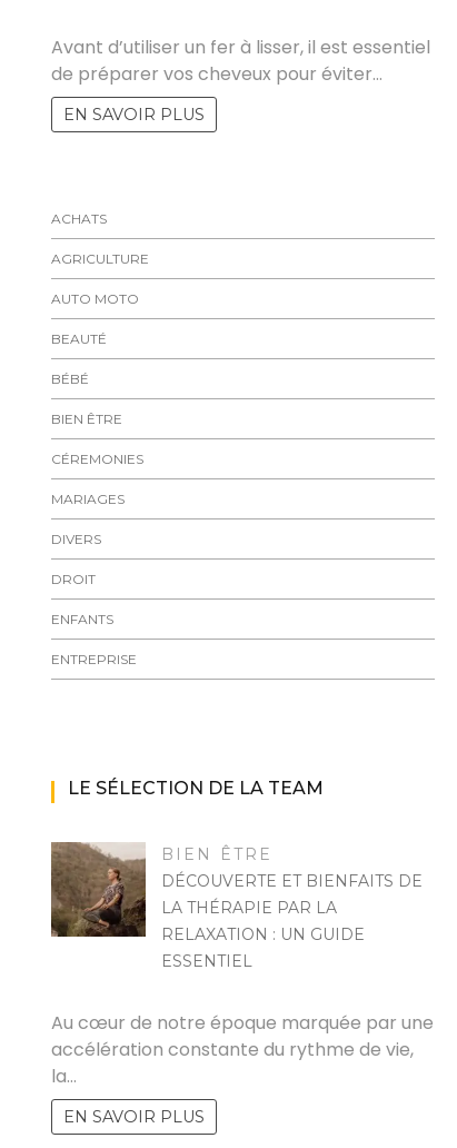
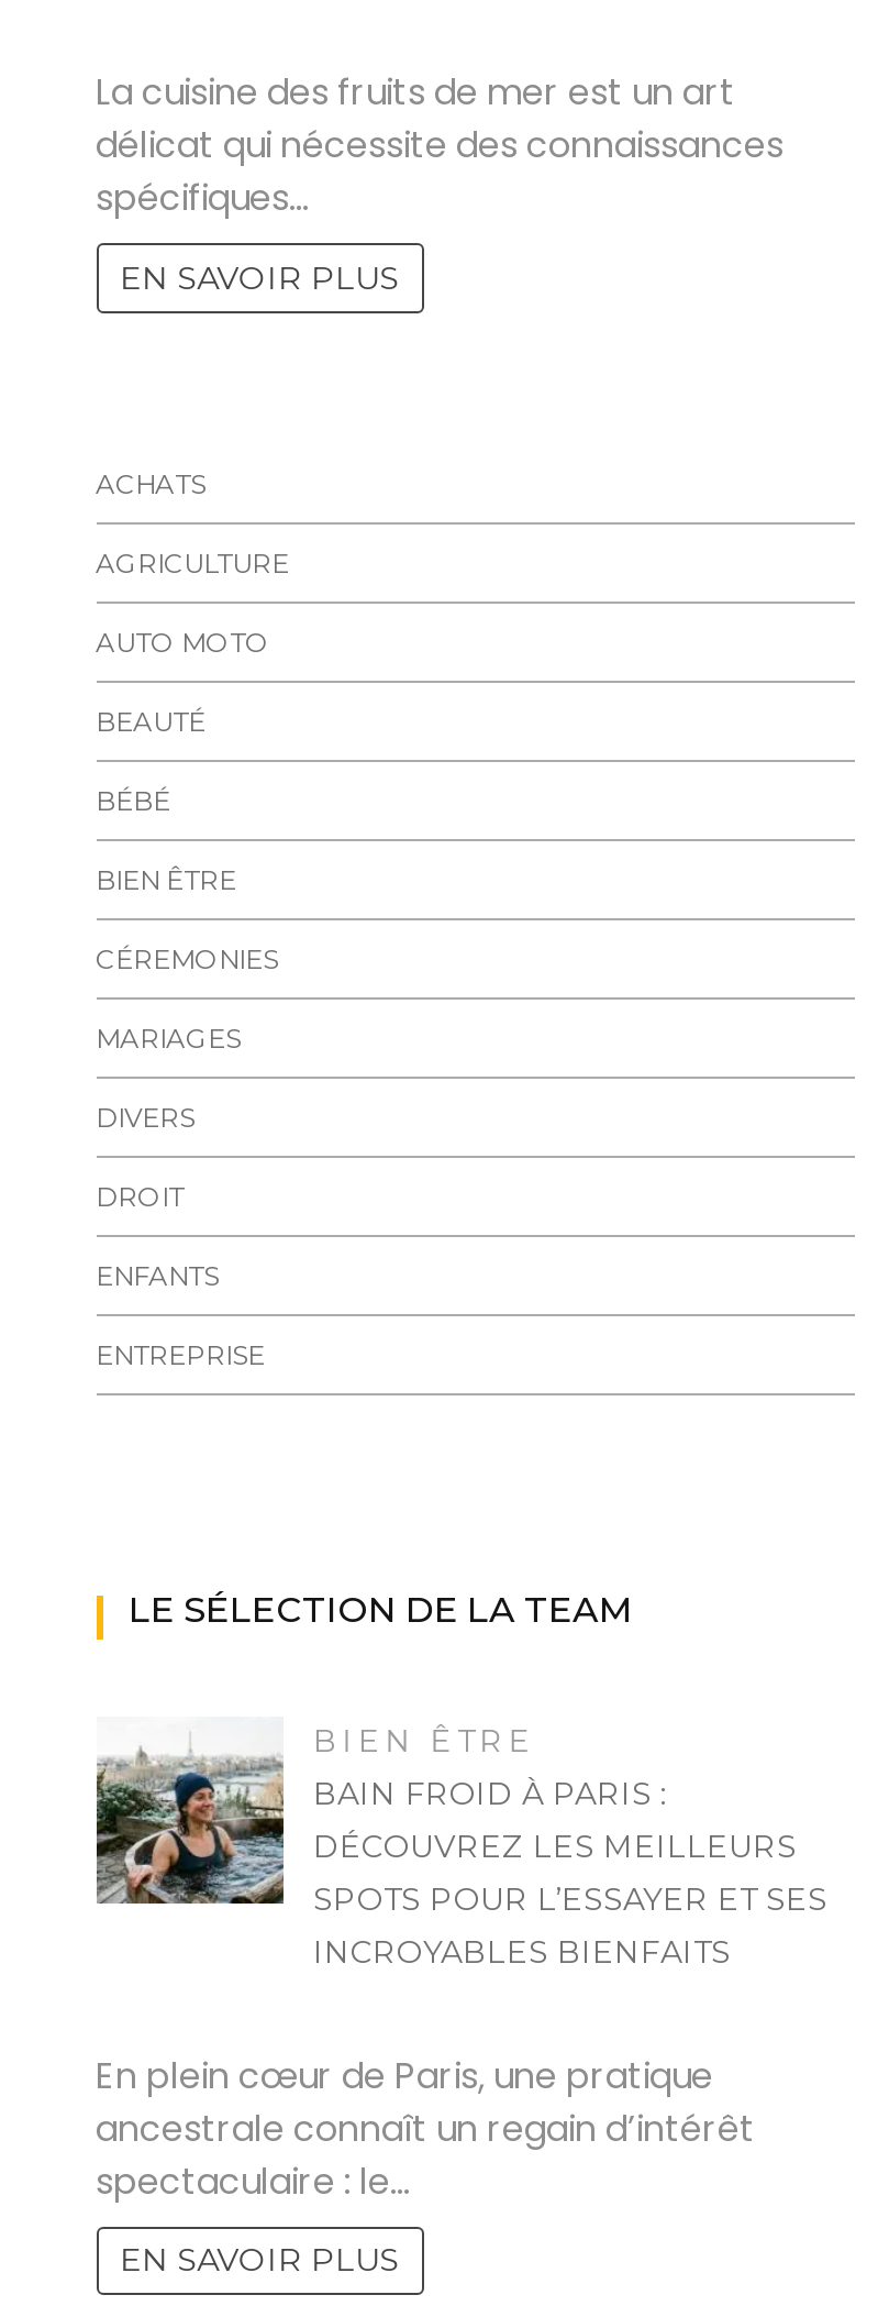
- Avant d’utiliser un fer à lisser, il est essentiel
- de préparer vos cheveux pour éviter…
+ La cuisine des fruits de mer est un art
+ délicat qui nécessite des connaissances
+ spécifiques…

- [image]
- DÉCOUVERTE ET BIENFAITS DE
- LA THÉRAPIE PAR LA
- RELAXATION : UN GUIDE
- ESSENTIEL
+ [image]
+ BAIN FROID À PARIS :
+ DÉCOUVREZ LES MEILLEURS
+ SPOTS POUR L’ESSAYER ET SES
+ INCROYABLES BIENFAITS

- Au cœur de notre époque marquée par une
- accélération constante du rythme de vie,
- la…
+ En plein cœur de Paris, une pratique
+ ancestrale connaît un regain d’intérêt
+ spectaculaire : le…
